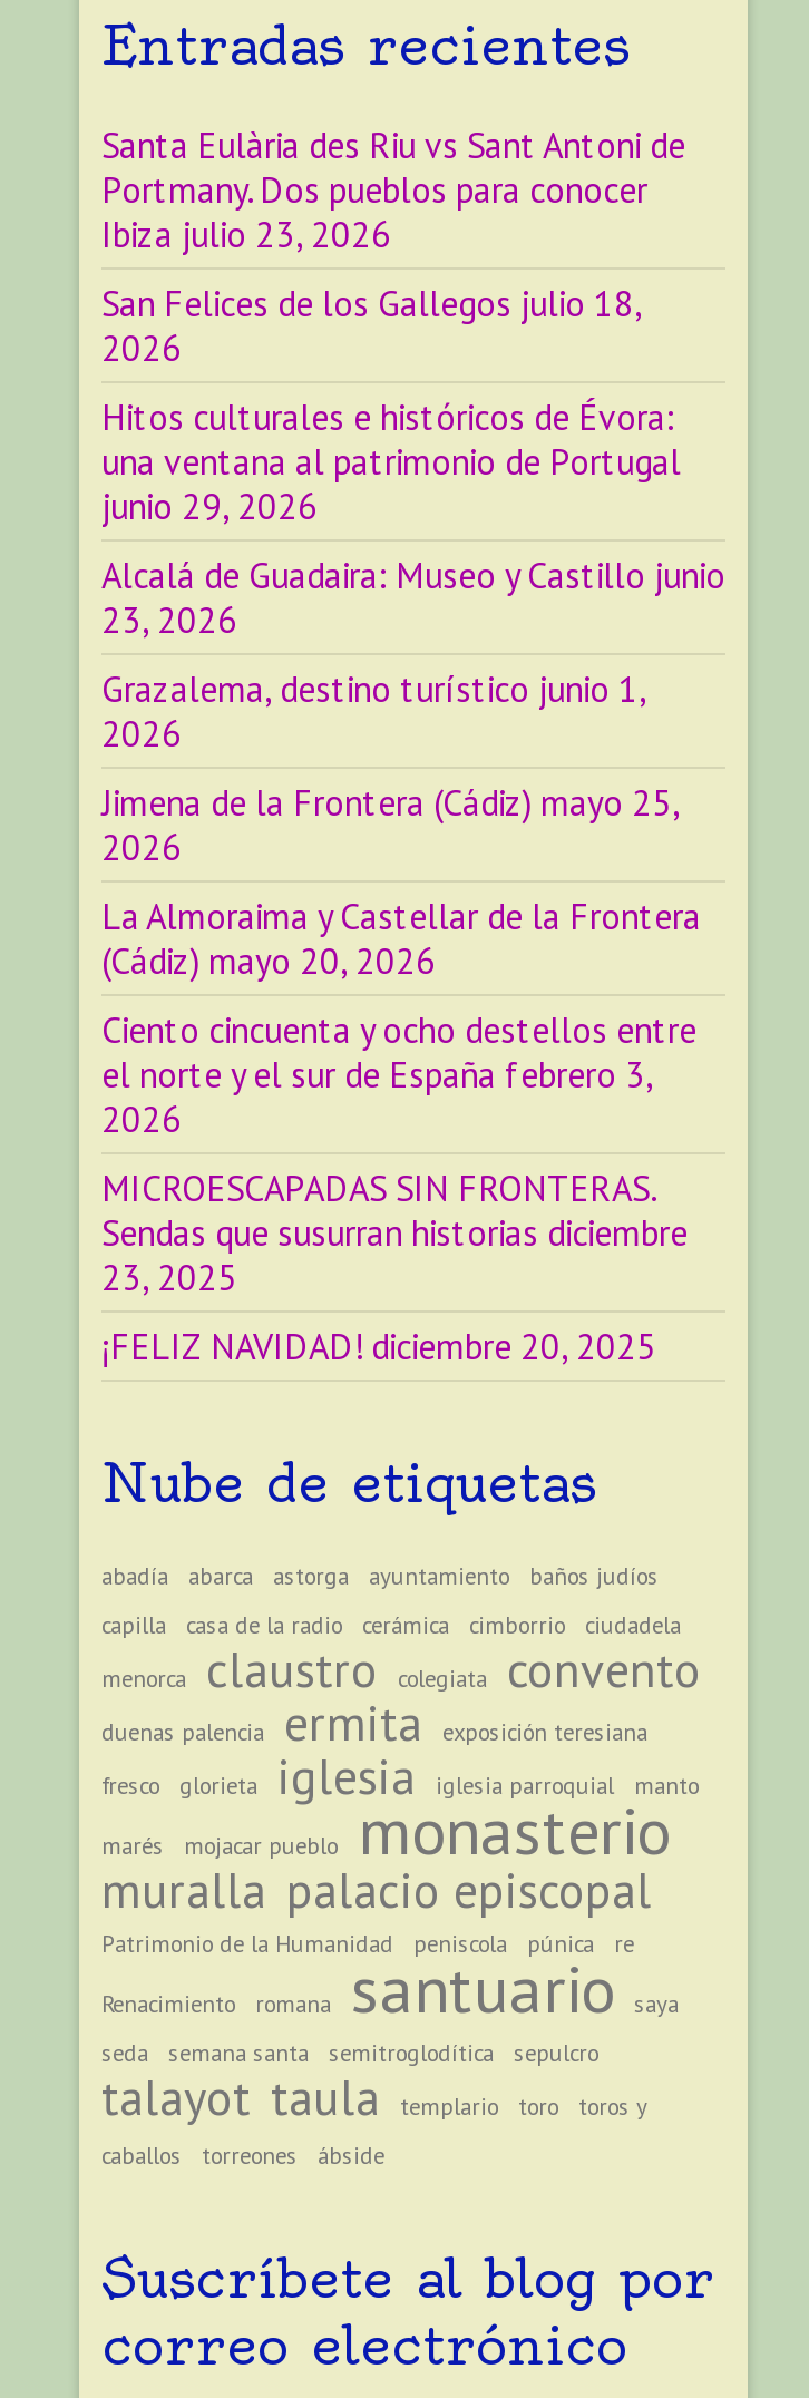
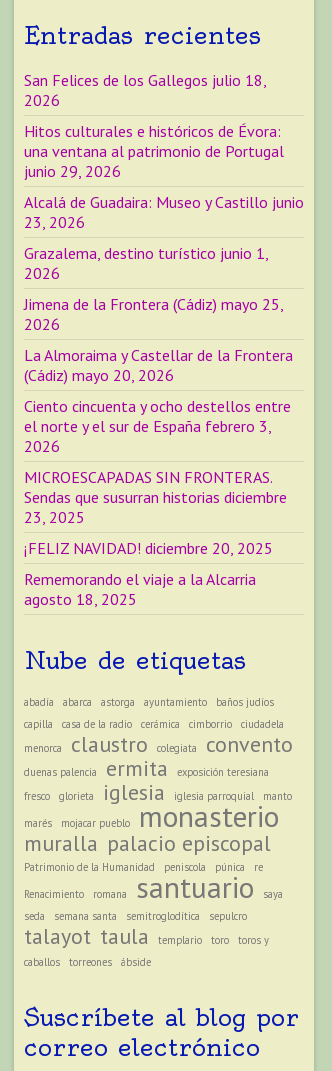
- Santa Eulària des Riu vs Sant Antoni de
- Portmany. Dos pueblos para conocer
- Ibiza julio 23, 2026

moved up: San Felices de los Gallegos julio 18, | 2026 | Hitos culturales e históricos de Évora: | ... | 23, 2025 | ¡FELIZ NAVIDAD! diciembre 20, 2025

+ Rememorando el viaje a la Alcarria
+ agosto 18, 2025
